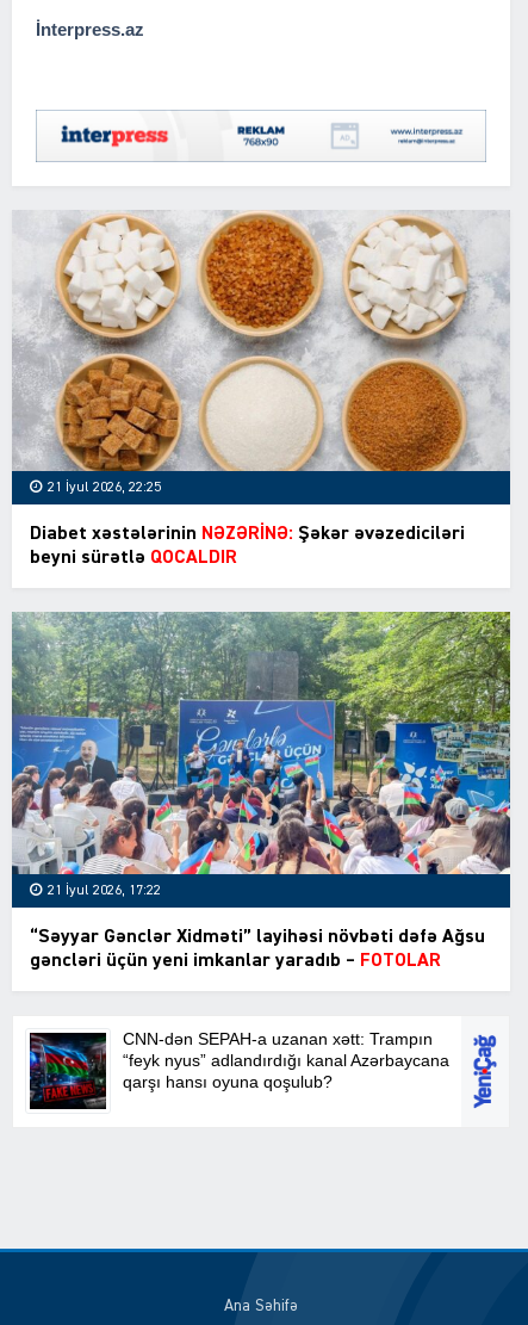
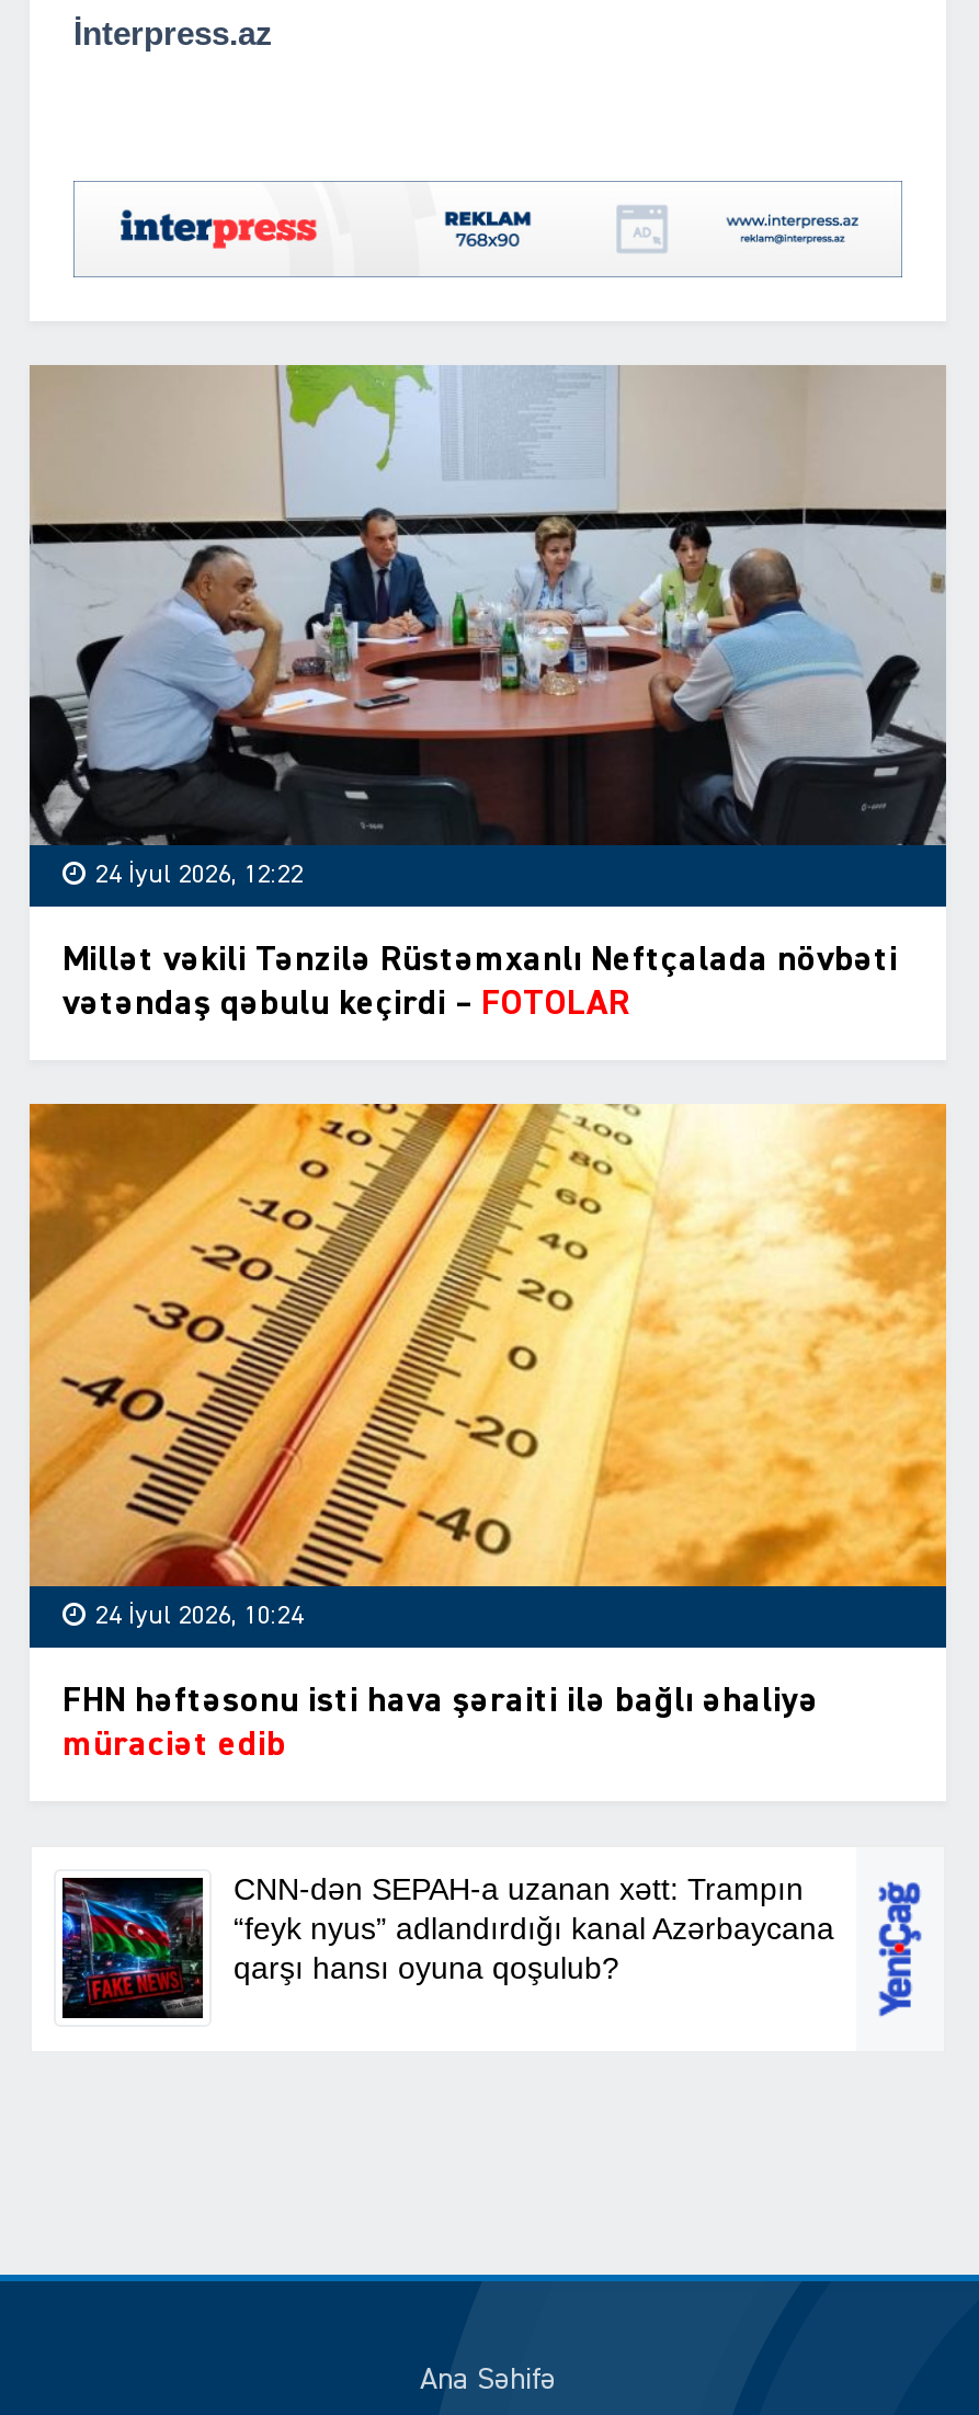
- [image]
- 21 İyul 2026, 22:25
+ [image]
+ 24 İyul 2026, 12:22

- Diabet xəstələrinin NƏZƏRİNƏ: Şəkər əvəzediciləri
- beyni sürətlə QOCALDIR
+ Millət vəkili Tənzilə Rüstəmxanlı Neftçalada növbəti
+ vətəndaş qəbulu keçirdi – FOTOLAR

- [image]
- 21 İyul 2026, 17:22
+ [image]
+ 24 İyul 2026, 10:24

- “Səyyar Gənclər Xidməti” layihəsi növbəti dəfə Ağsu
- gəncləri üçün yeni imkanlar yaradıb – FOTOLAR
+ FHN həftəsonu isti hava şəraiti ilə bağlı əhaliyə
+ müraciət edib
